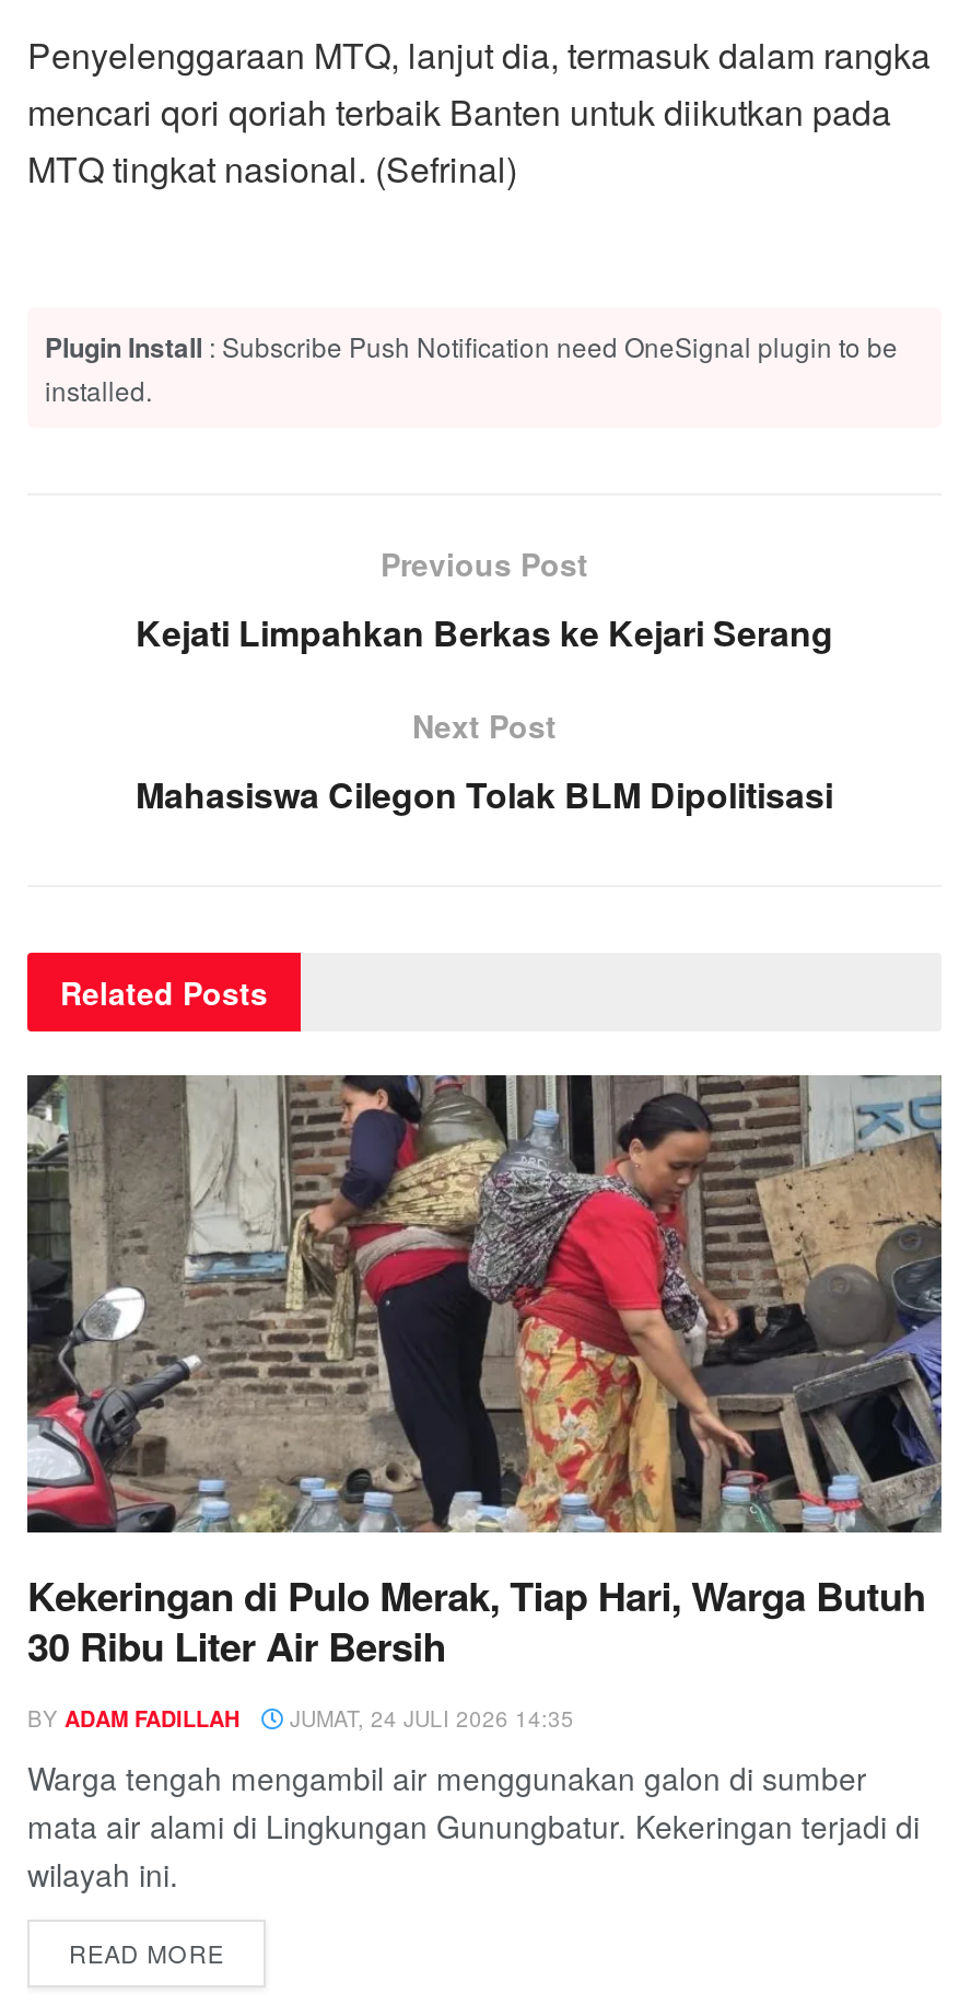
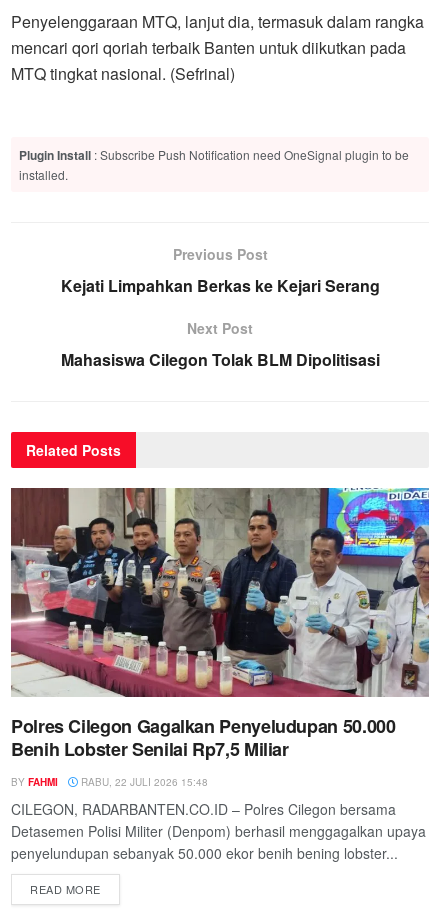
- [image]
- Kekeringan di Pulo Merak, Tiap Hari, Warga Butuh
- 30 Ribu Liter Air Bersih
+ [image]
+ Polres Cilegon Gagalkan Penyeludupan 50.000
+ Benih Lobster Senilai Rp7,5 Miliar

- BY ADAM FADILLAH
- JUMAT, 24 JULI 2026 14:35
+ BY FAHMI
+ RABU, 22 JULI 2026 15:48

- Warga tengah mengambil air menggunakan galon di sumber
- mata air alami di Lingkungan Gunungbatur. Kekeringan terjadi di
- wilayah ini.
+ CILEGON, RADARBANTEN.CO.ID – Polres Cilegon bersama
+ Detasemen Polisi Militer (Denpom) berhasil menggagalkan upaya
+ penyelundupan sebanyak 50.000 ekor benih bening lobster...
